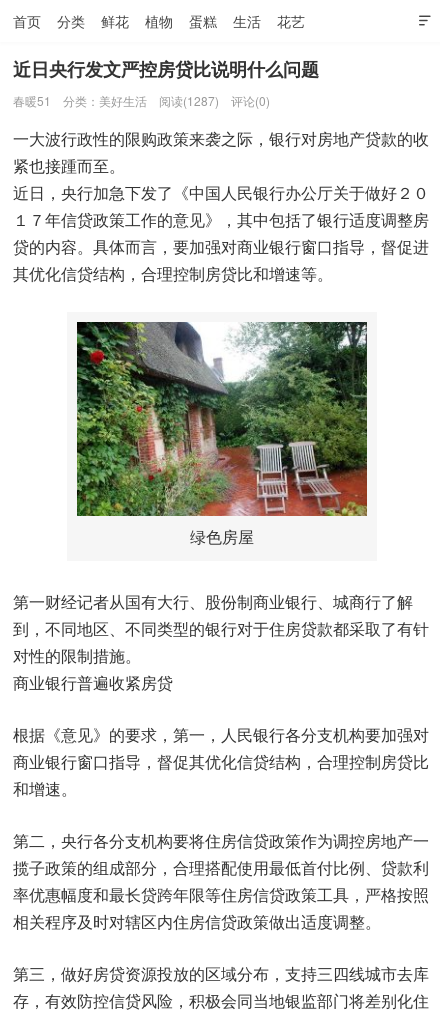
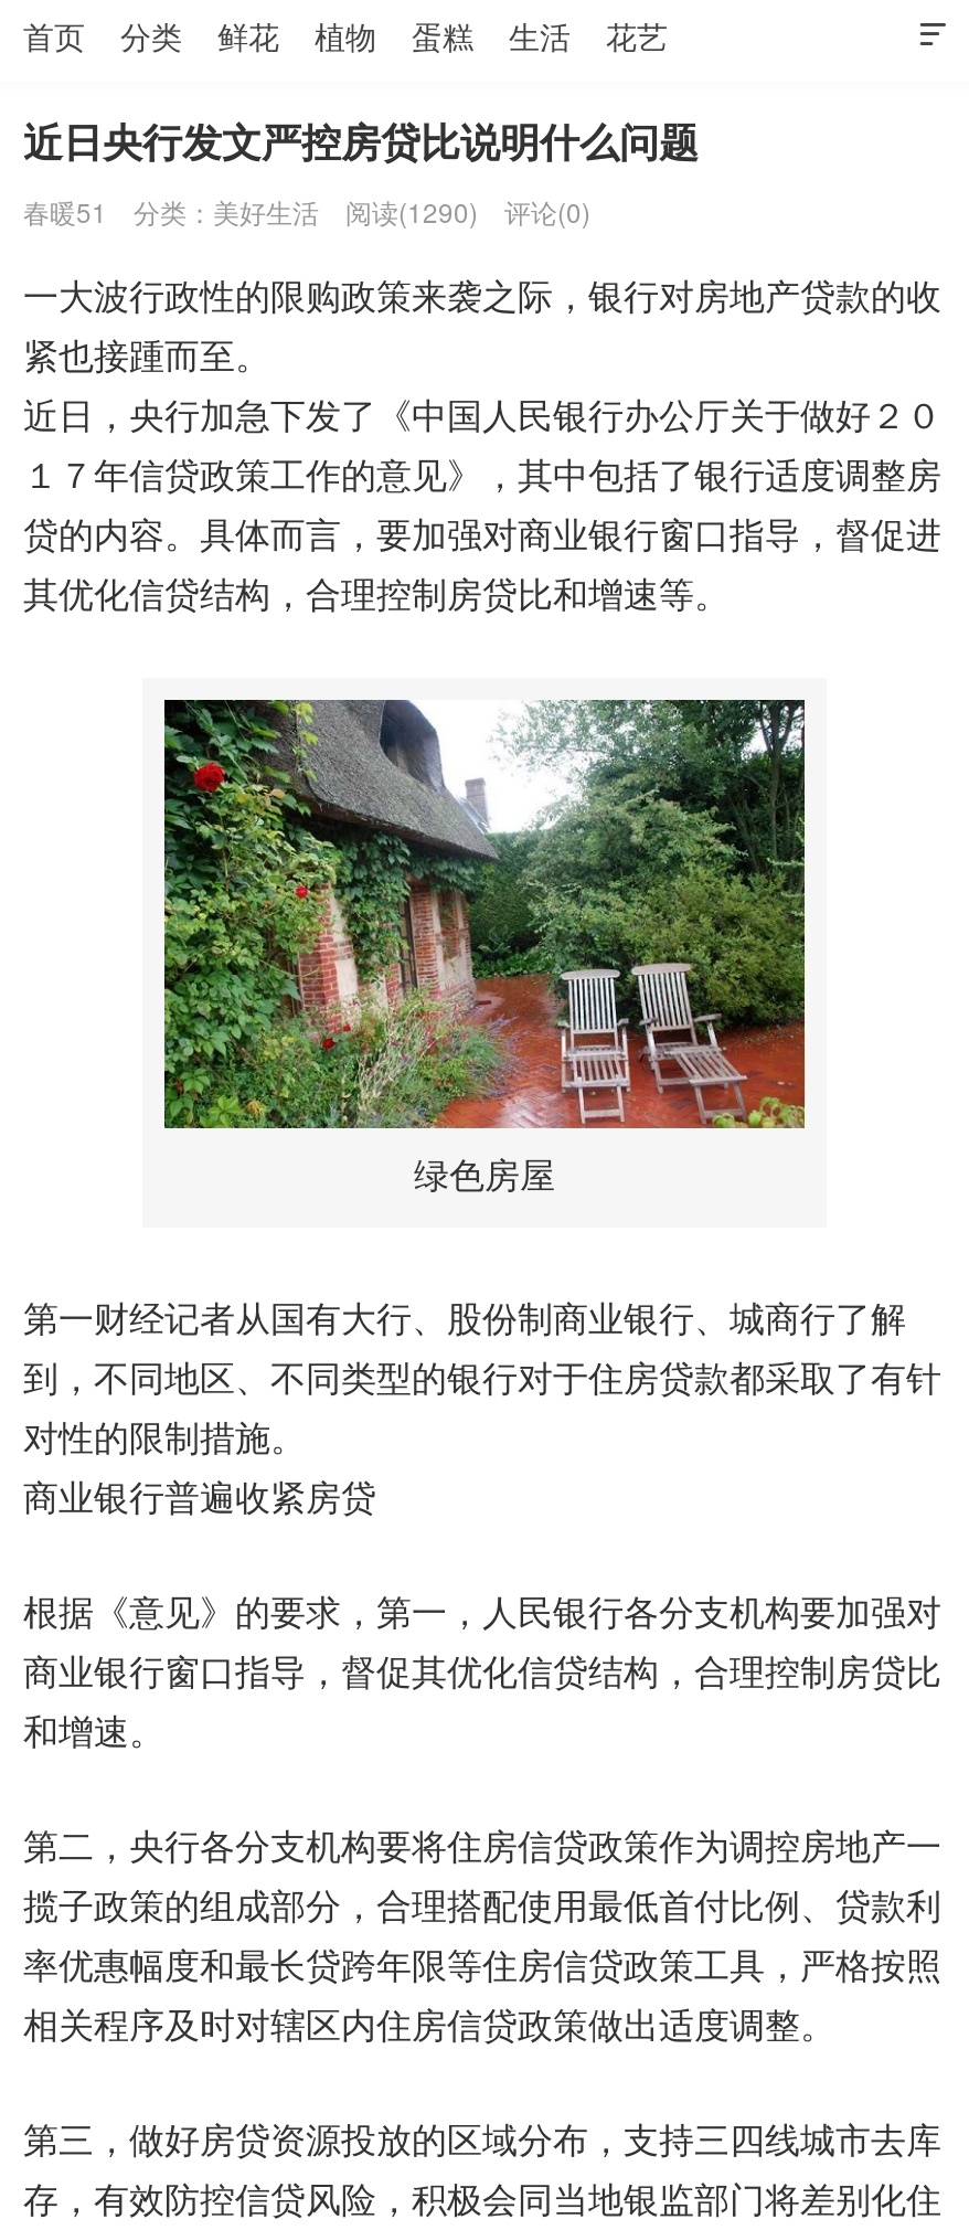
- 春暖51 分类：美好生活 阅读(1287) 评论(0)
+ 春暖51 分类：美好生活 阅读(1290) 评论(0)
